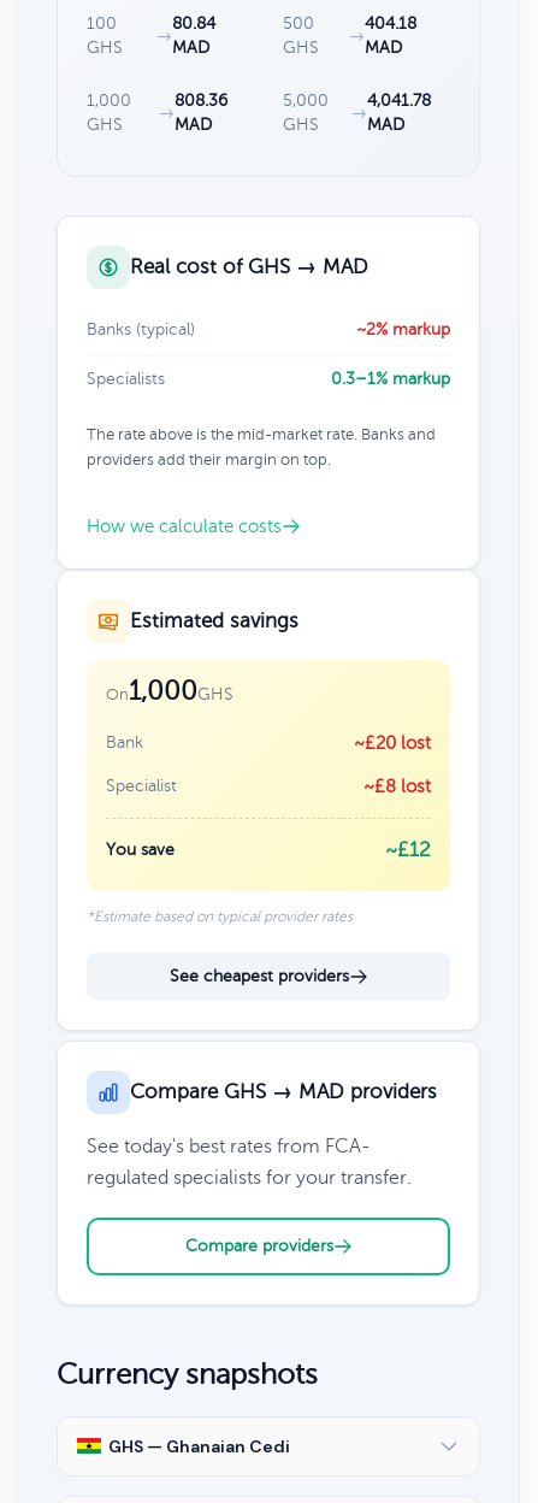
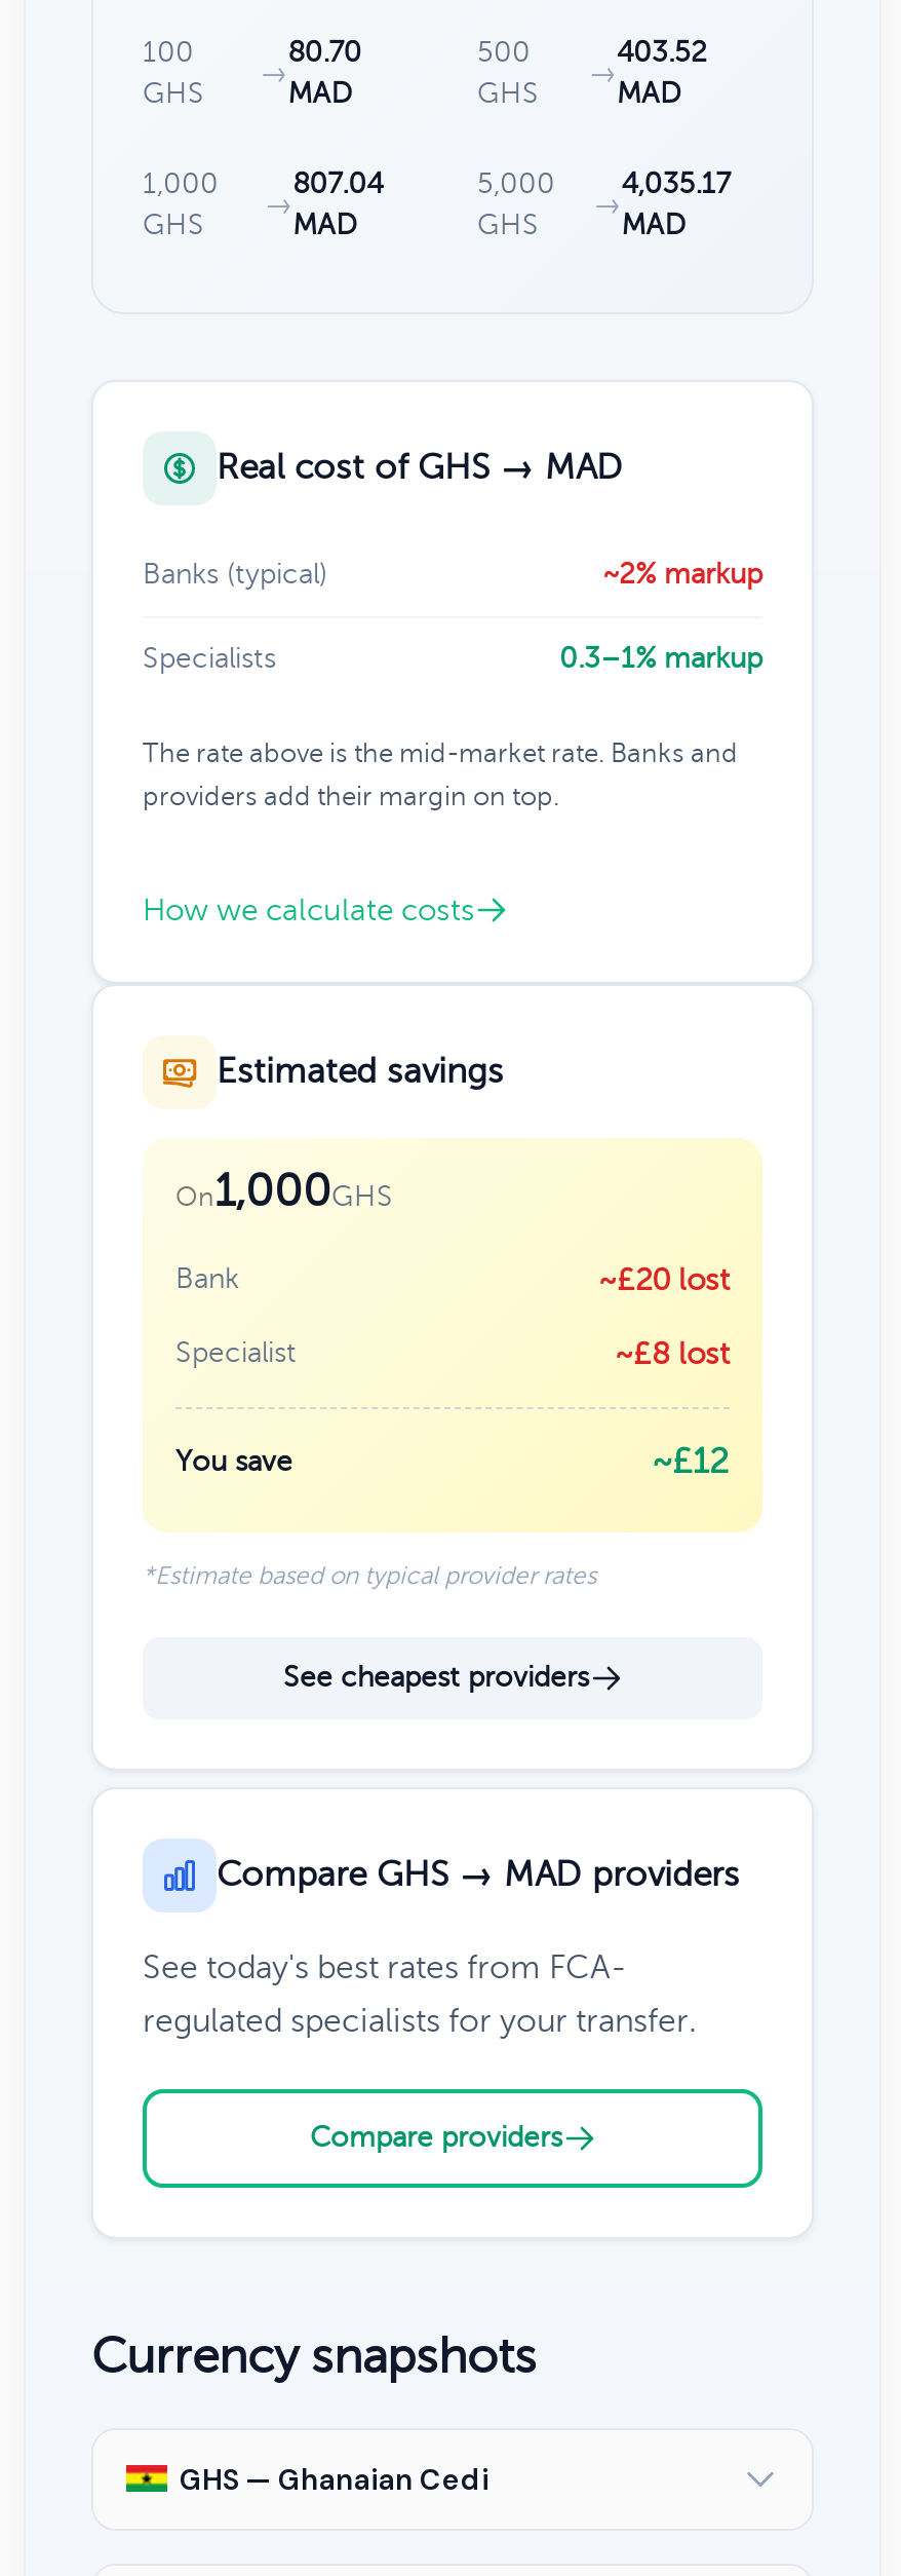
- 80.84
+ 80.70

- 404.18
+ 403.52

- 808.36
+ 807.04

- 4,041.78
+ 4,035.17
